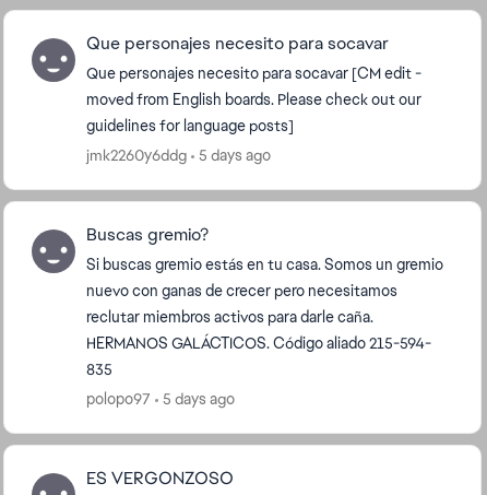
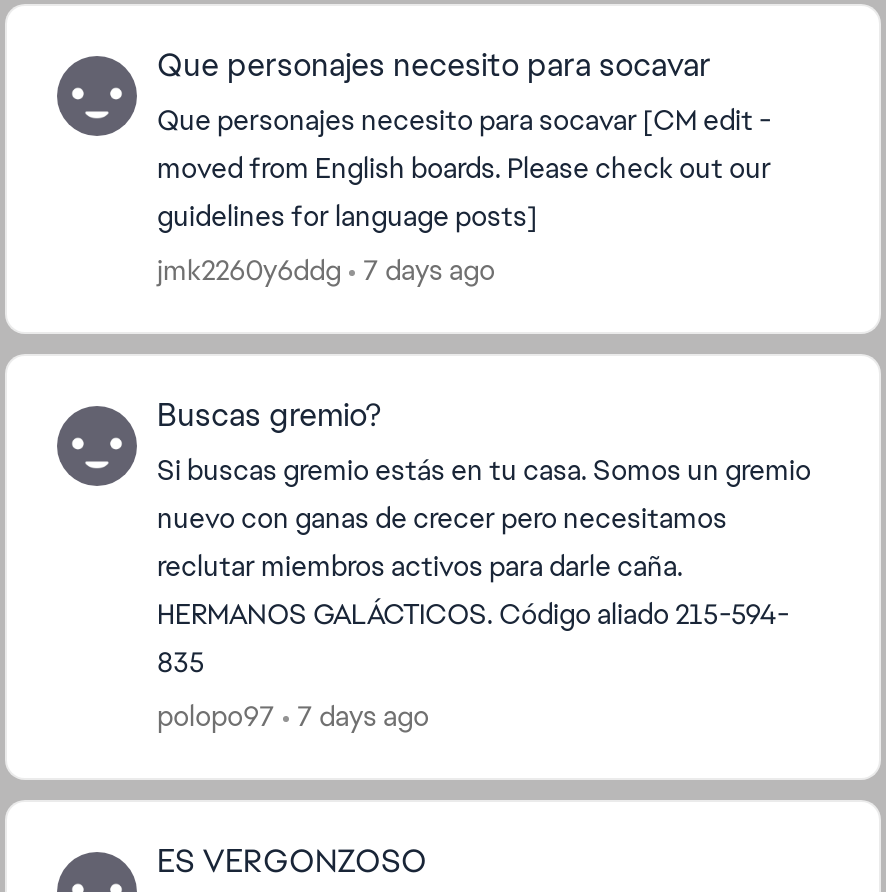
- jmk2260y6ddg 5 days ago
+ jmk2260y6ddg 7 days ago

- polopo97 5 days ago
+ polopo97 7 days ago
